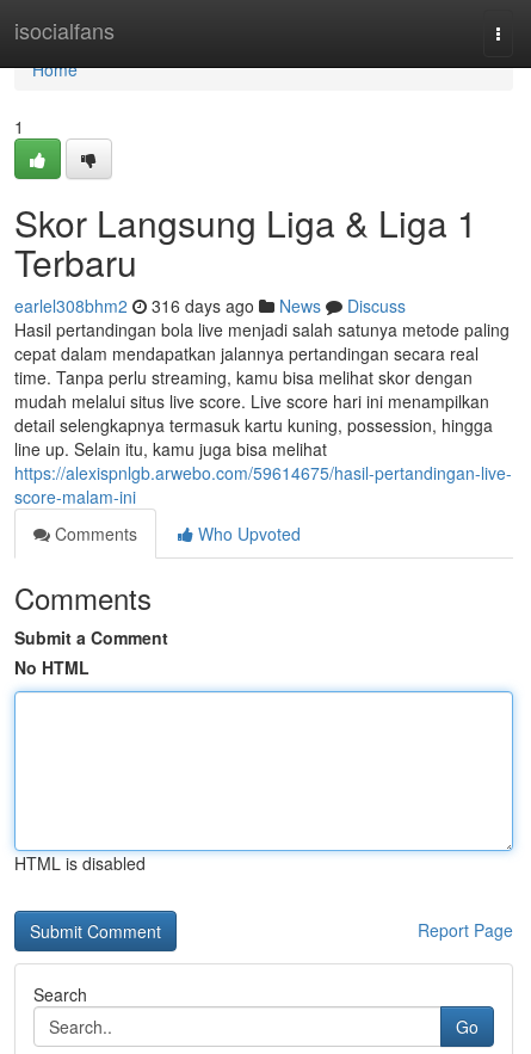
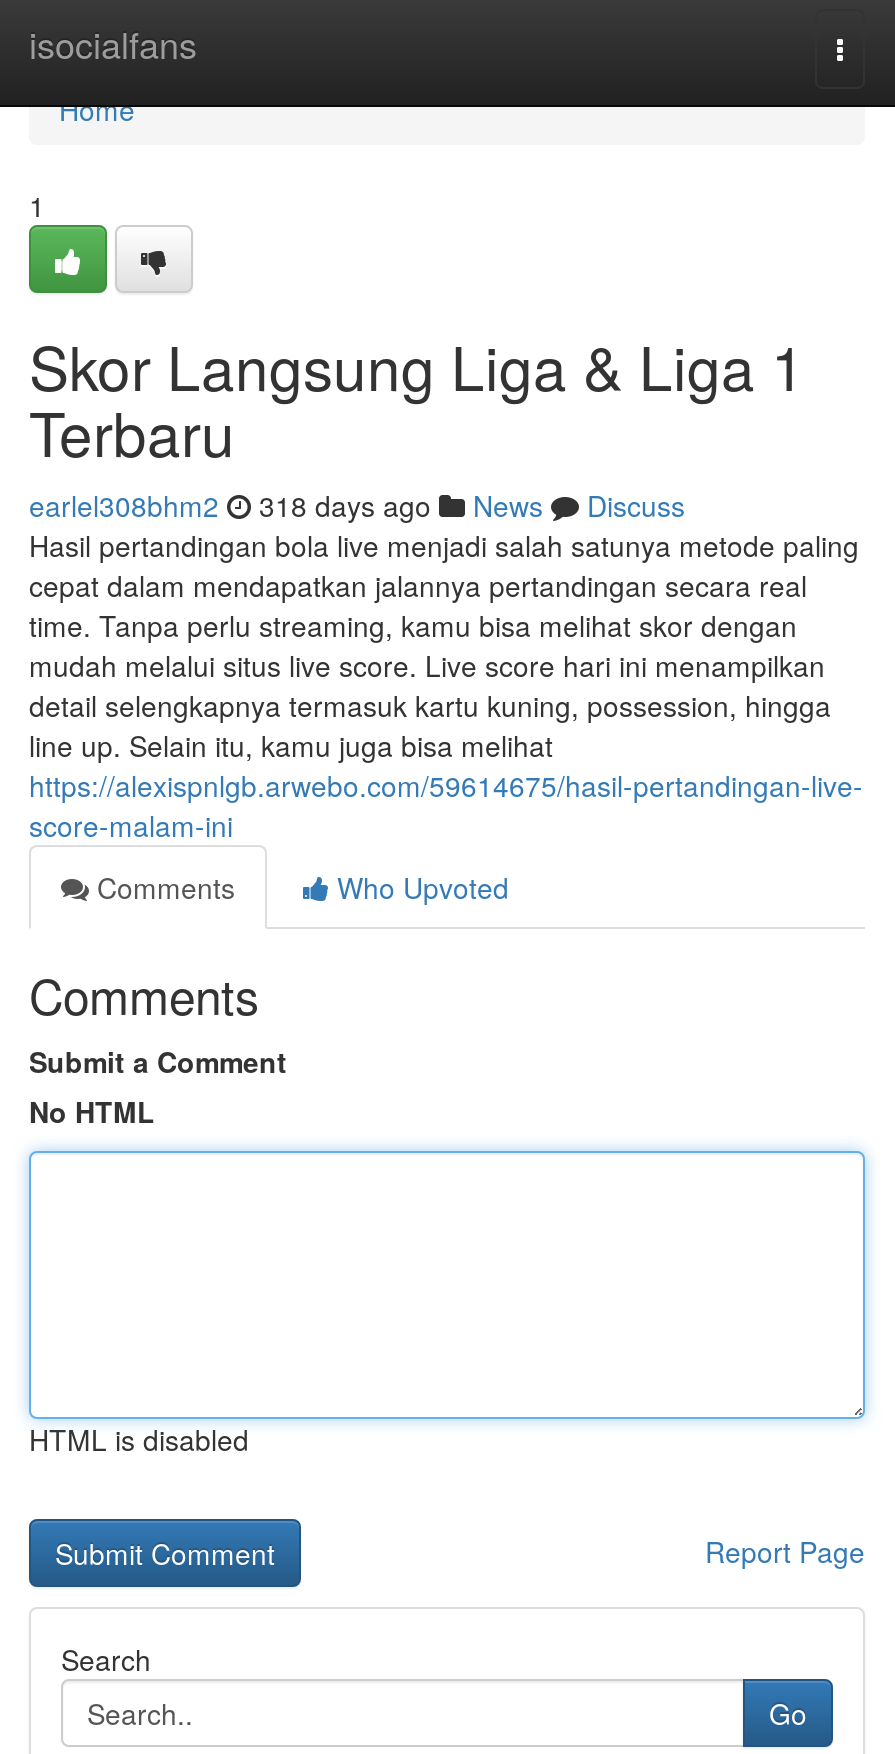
- earlel308bhm2 316 days ago News Discuss
+ earlel308bhm2 318 days ago News Discuss
